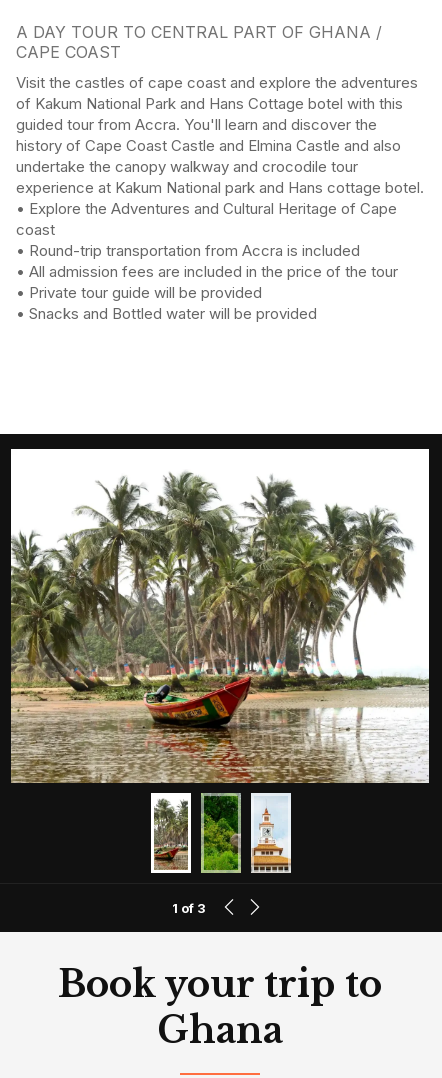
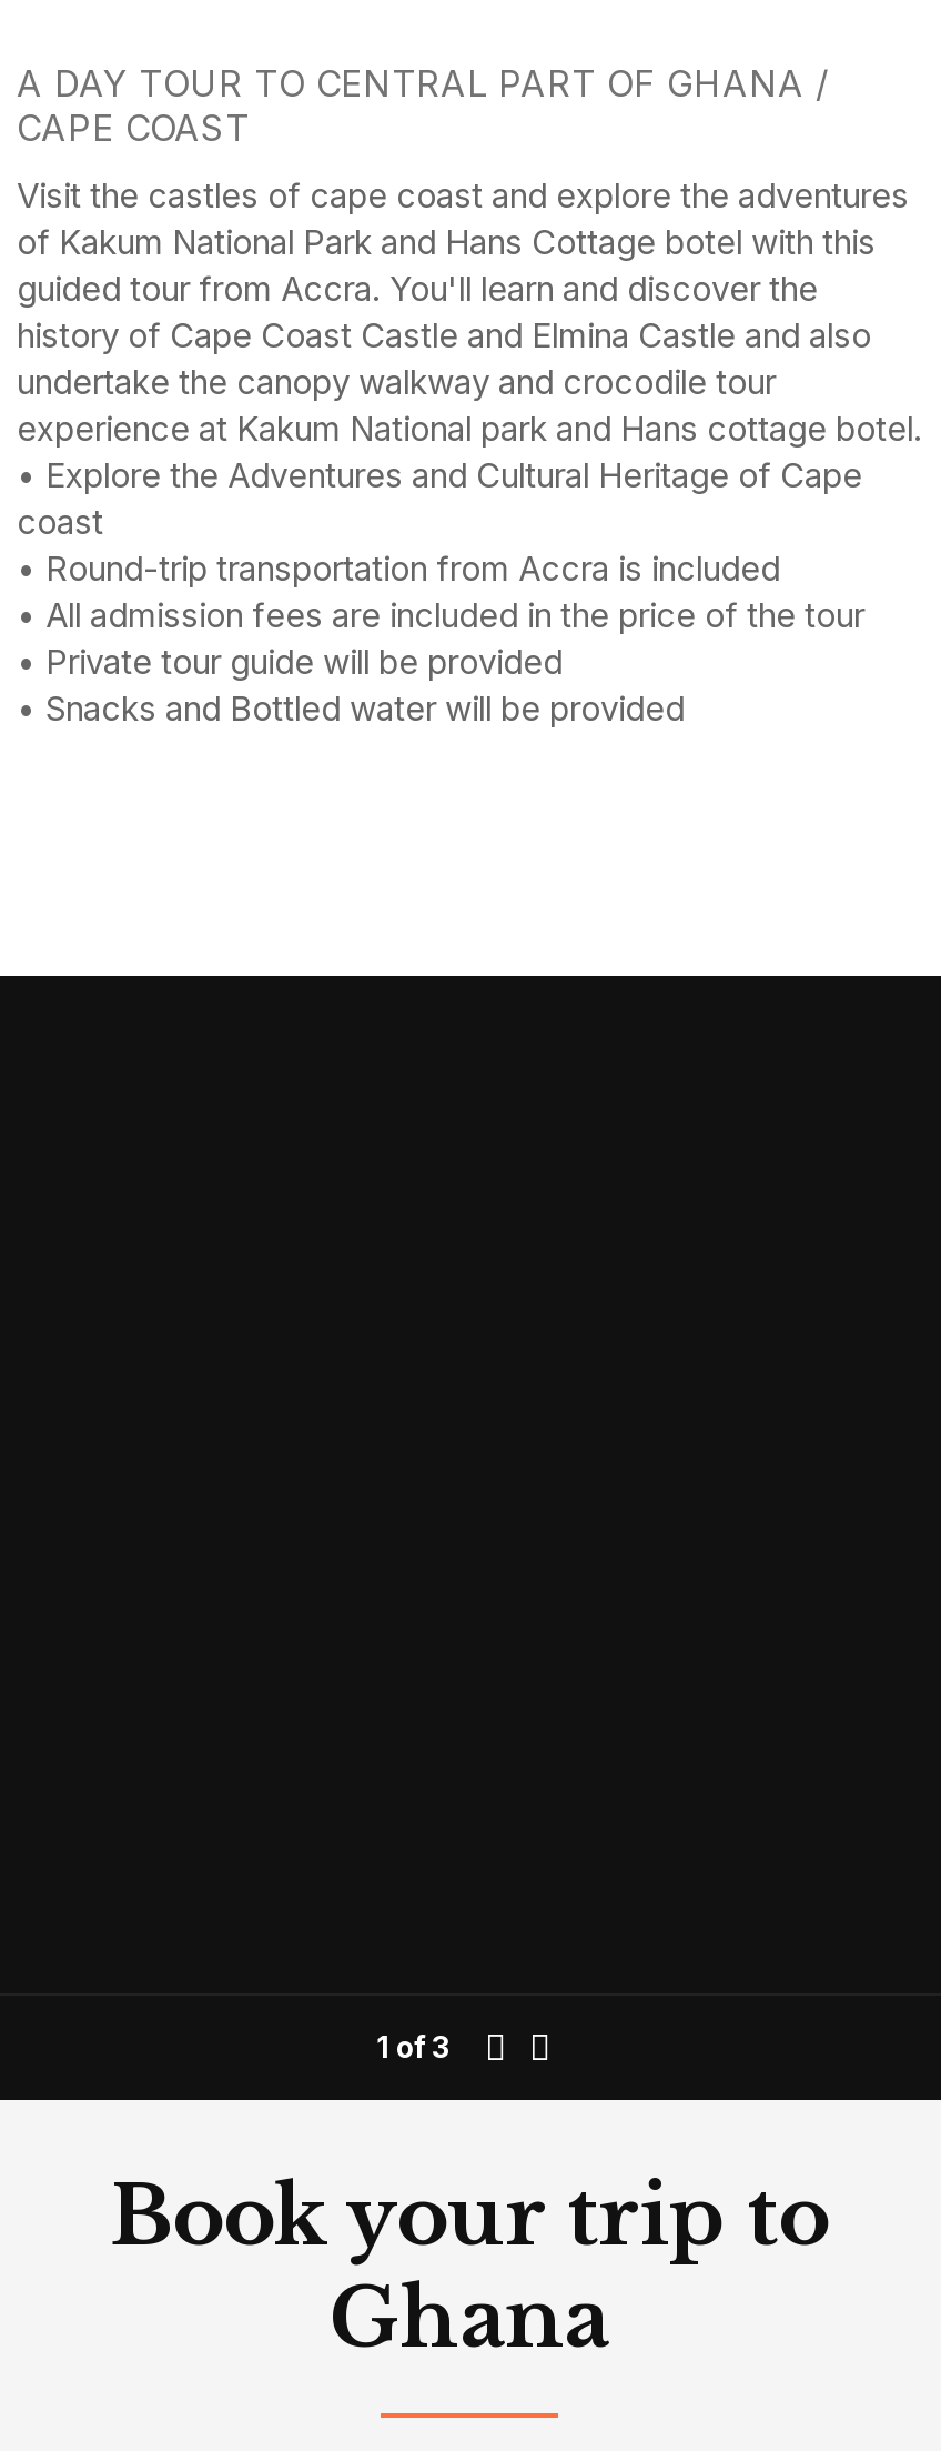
- [image]

- [image]

- [image]

- [image]
